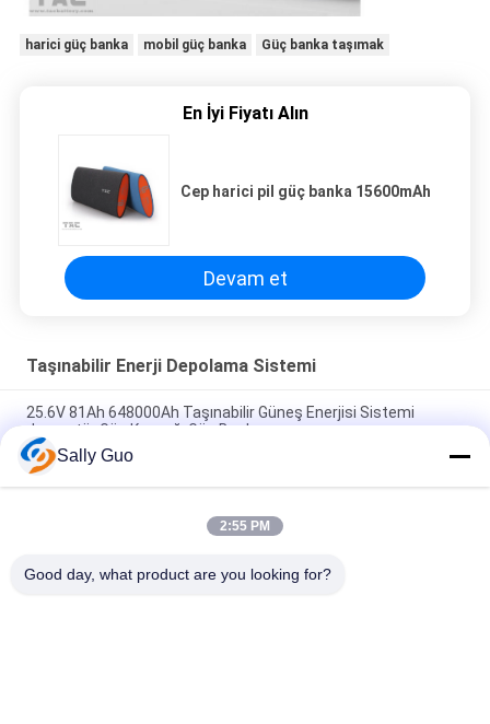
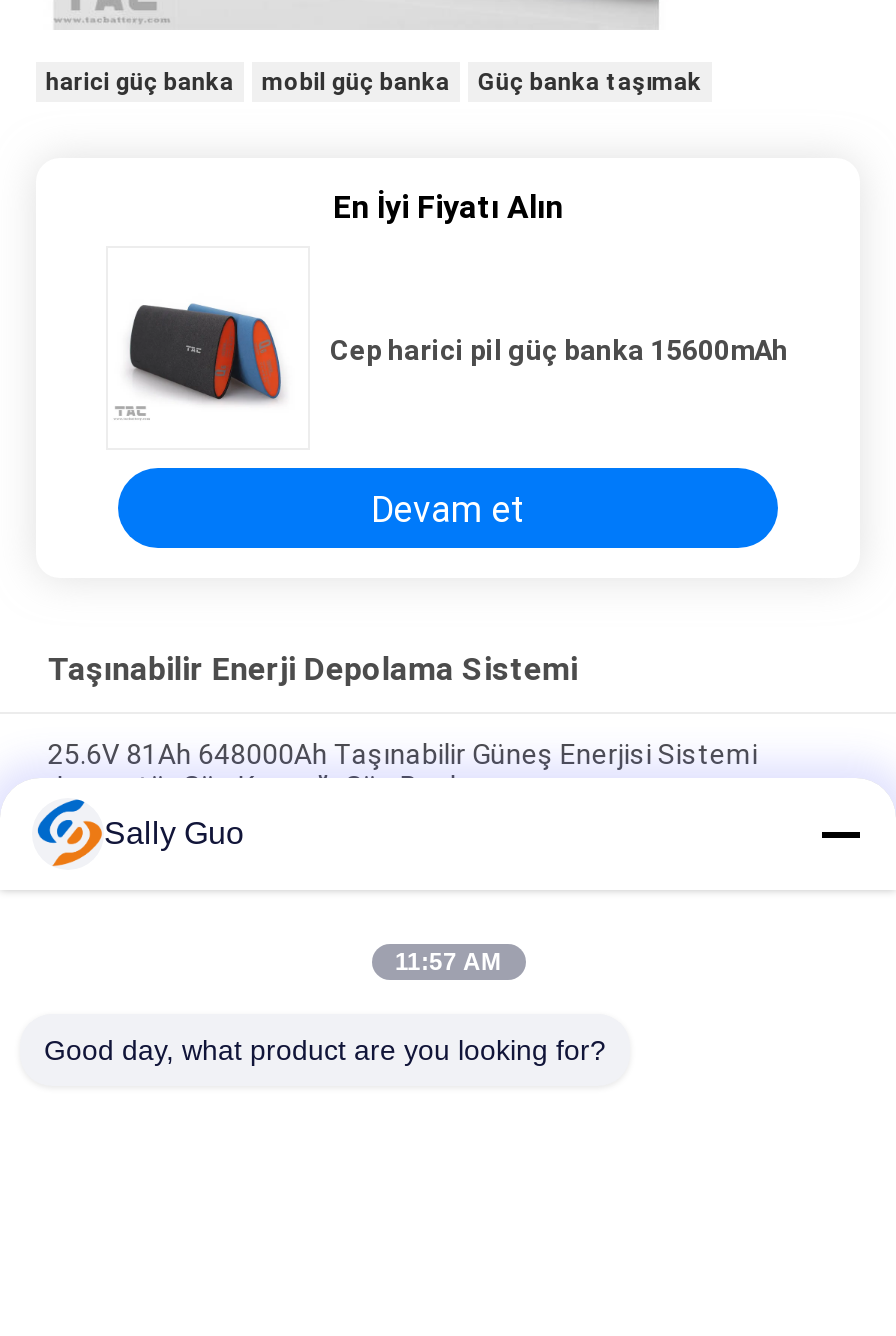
- 2:55 PM
+ 11:57 AM
